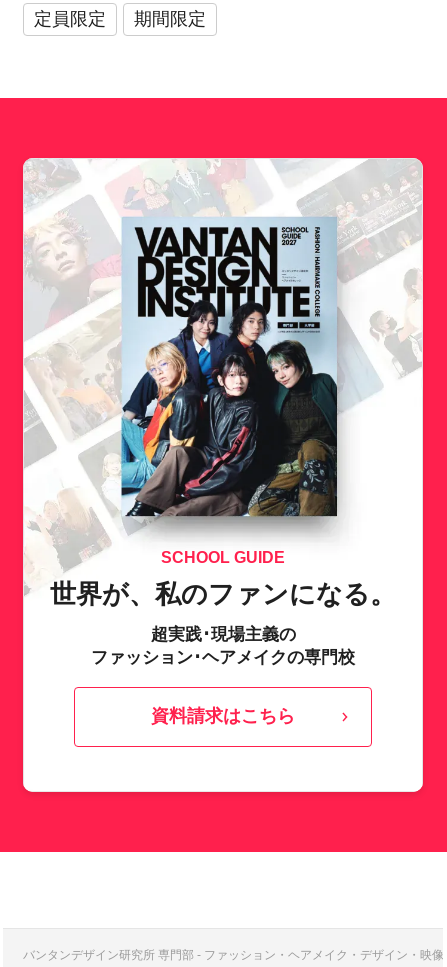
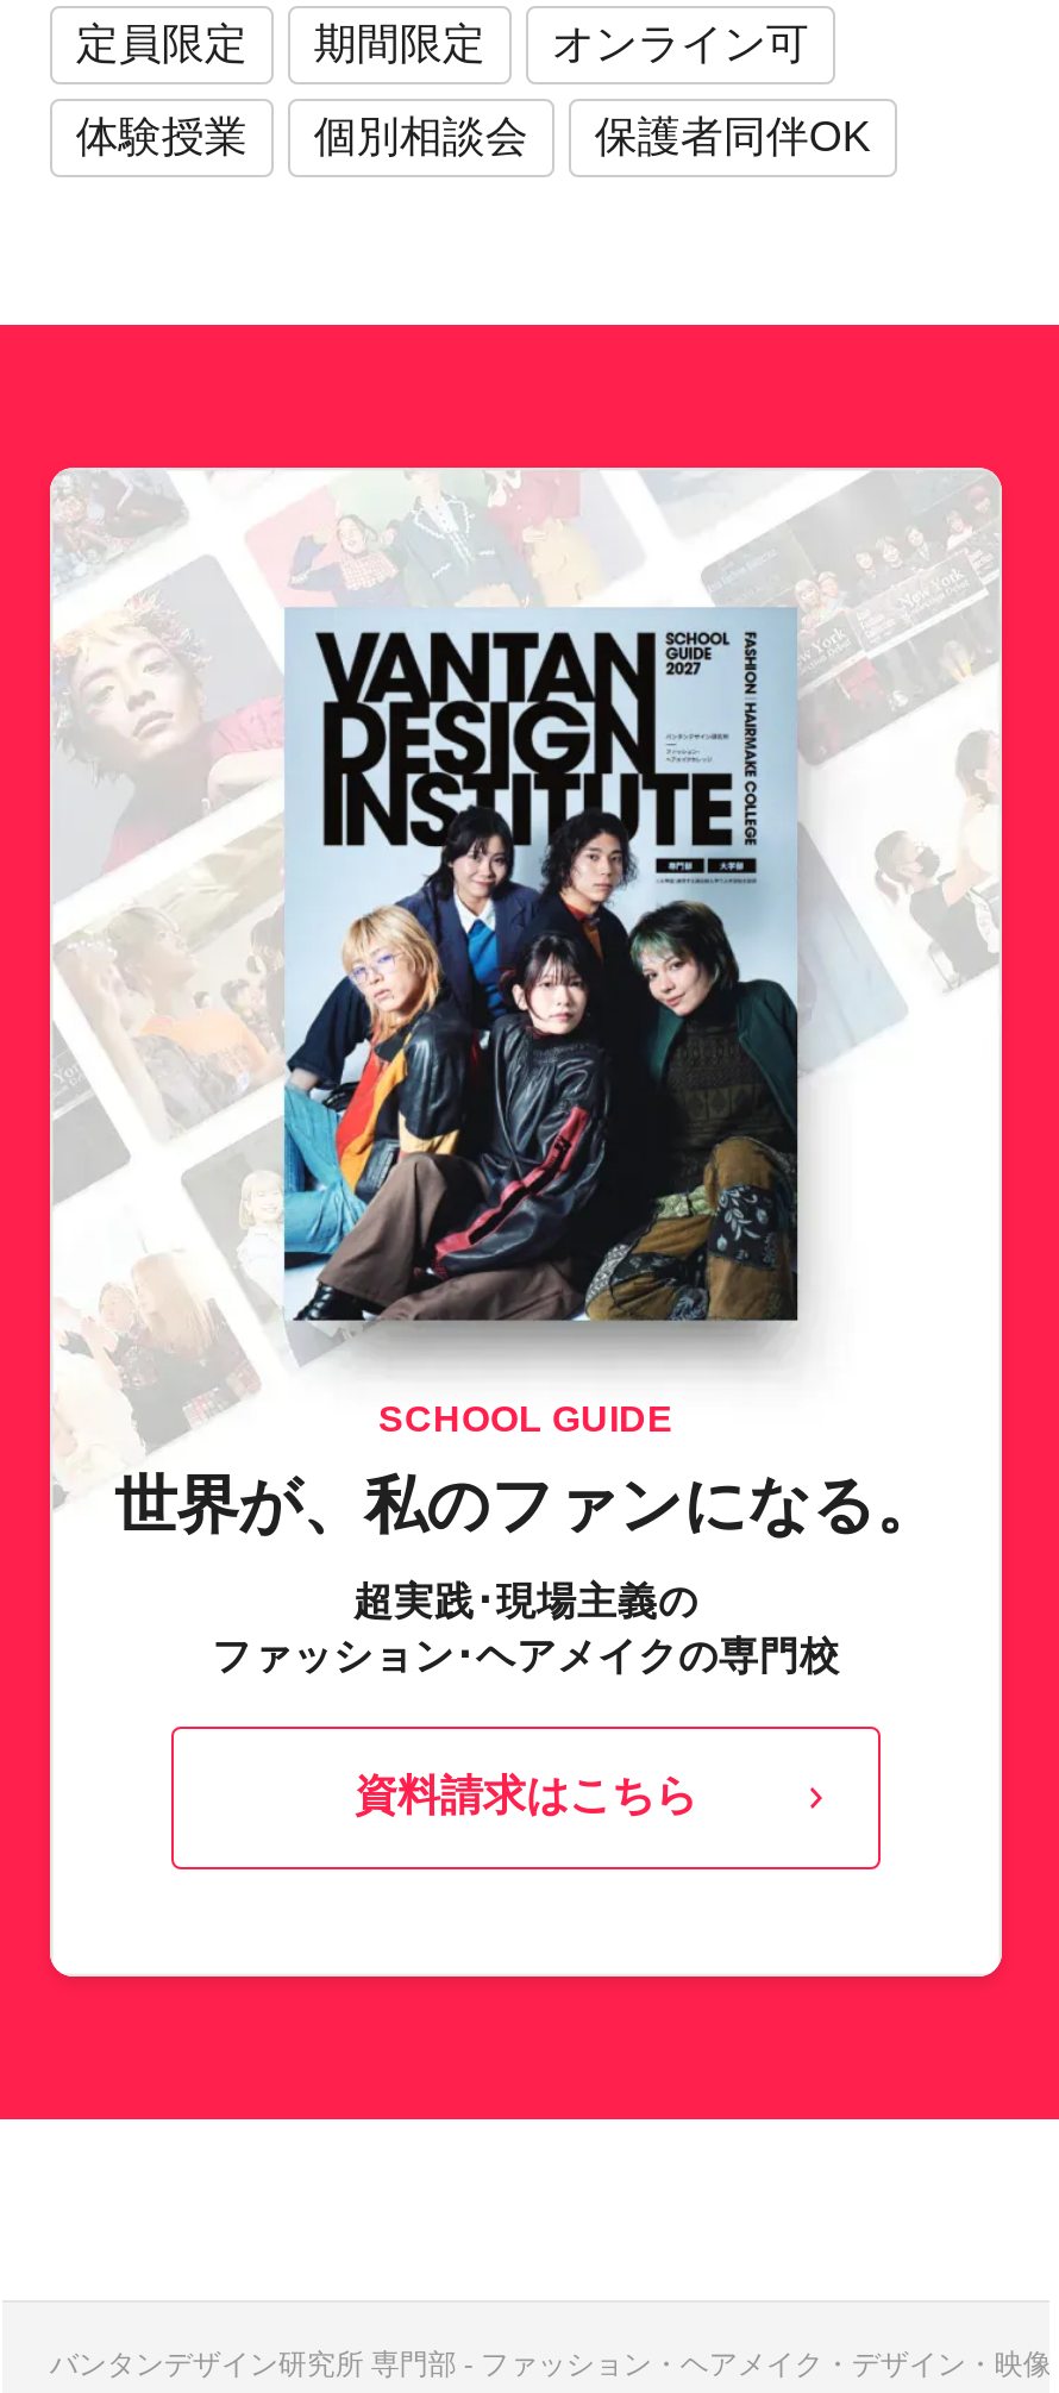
+ オンライン可
+ 体験授業
+ 個別相談会
+ 保護者同伴OK
